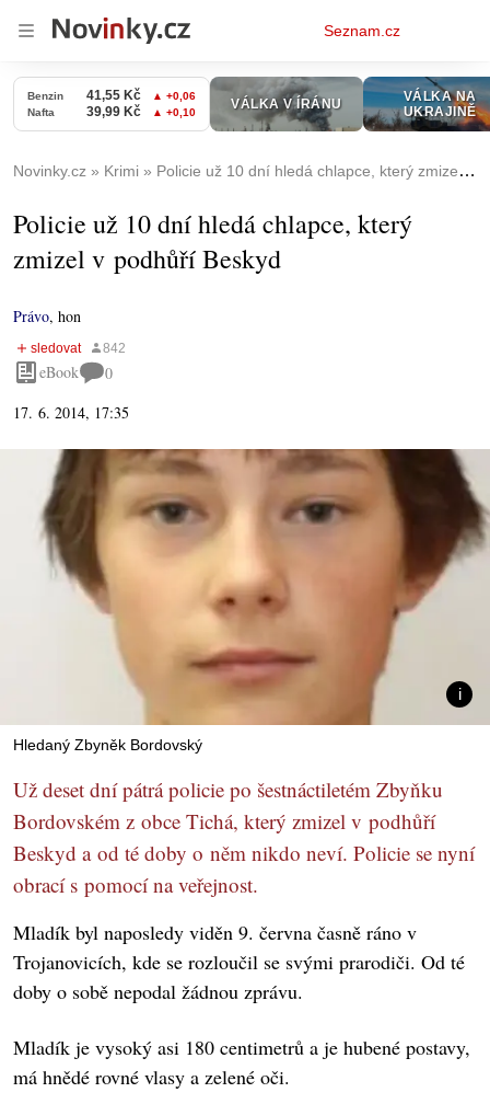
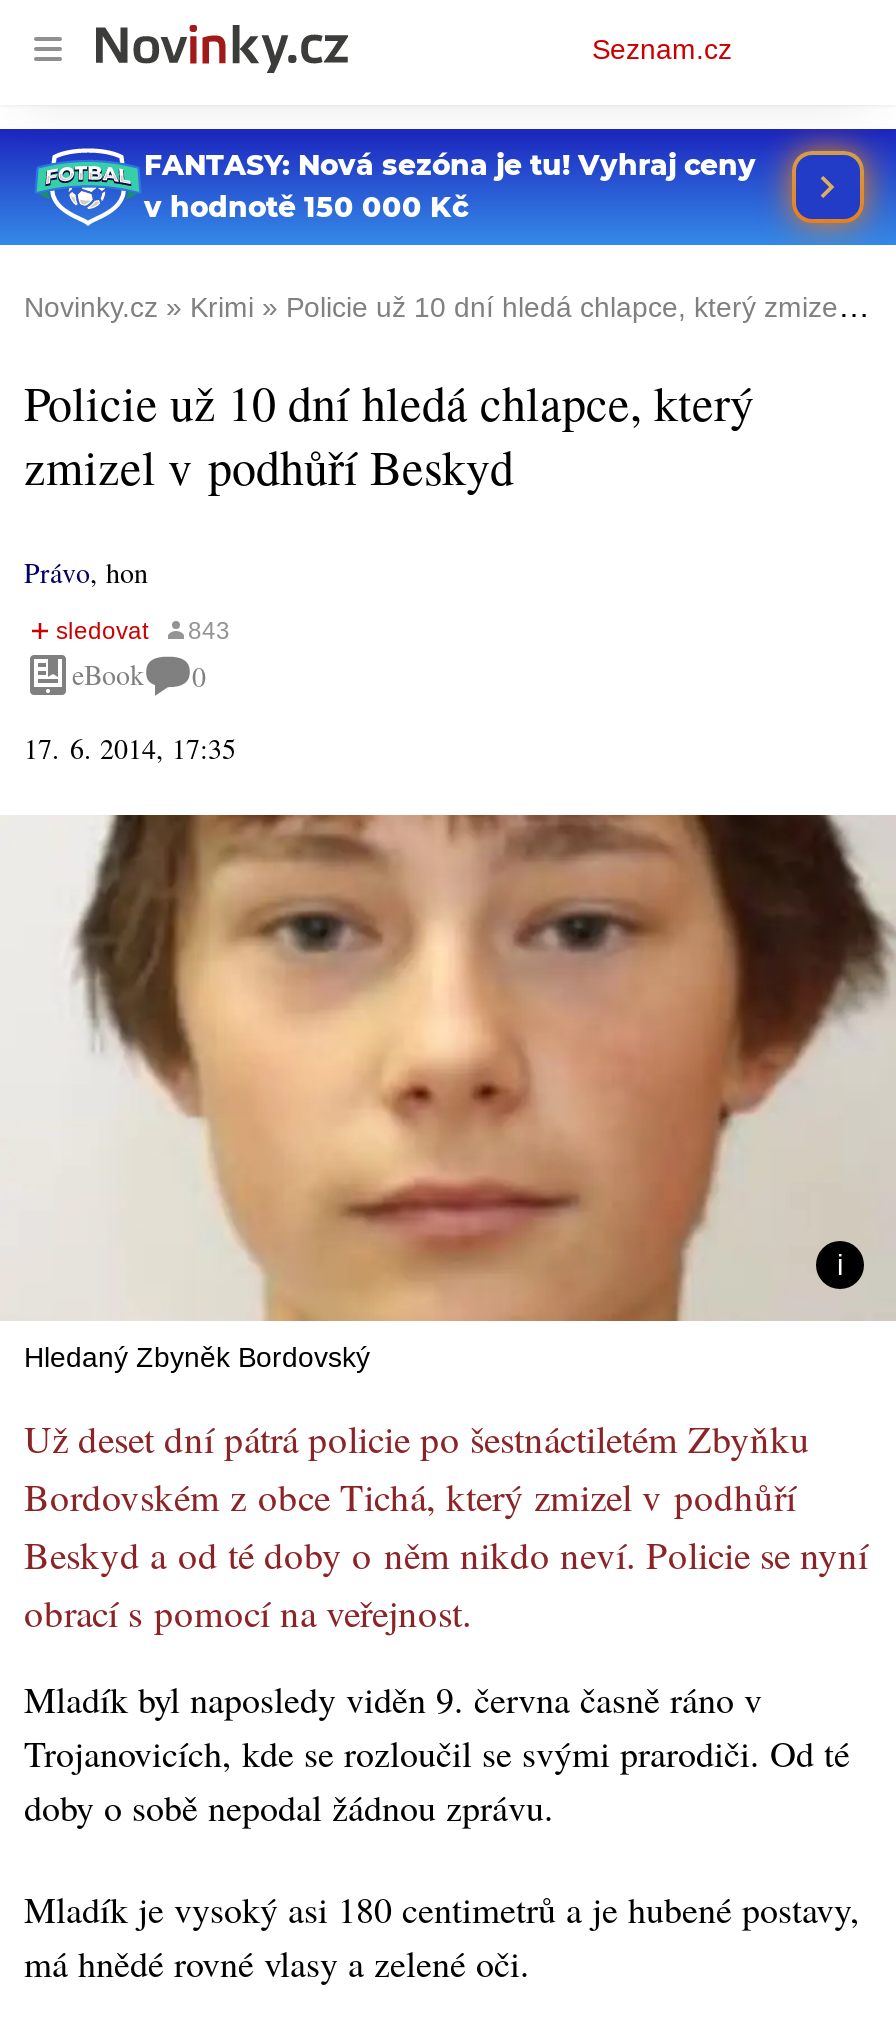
- [image]
+ [image]
